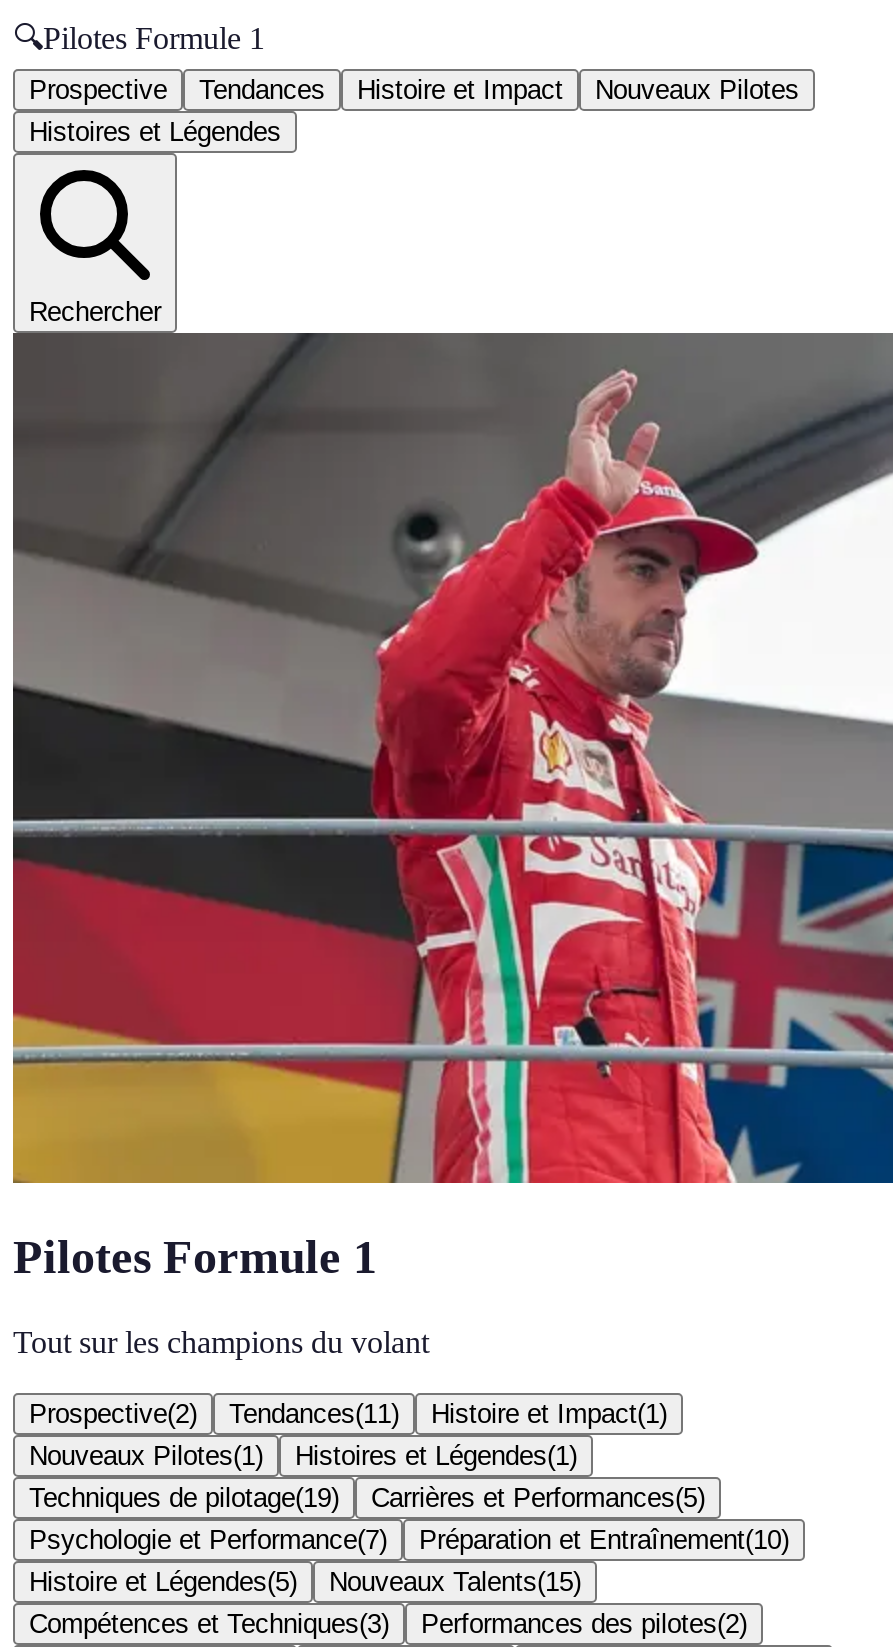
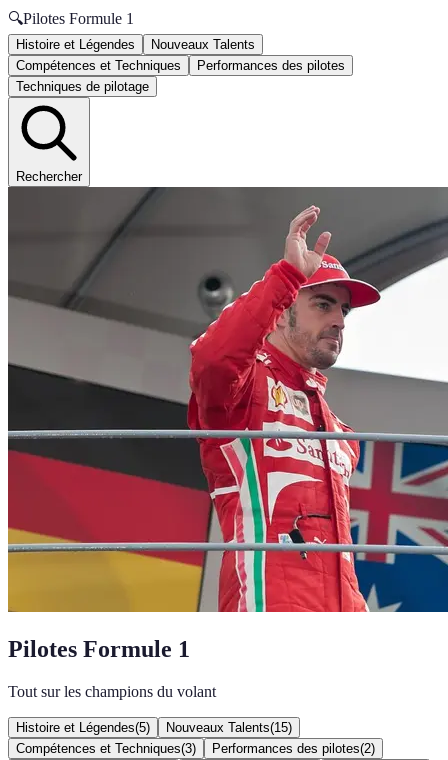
- Prospective
- Tendances
- Histoire et Impact
- Nouveaux Pilotes
- Histoires et Légendes
+ Histoire et Légendes
+ Nouveaux Talents
+ Compétences et Techniques
+ Performances des pilotes
+ Techniques de pilotage

moved down: [image] | Rechercher | Pilotes Formule 1 | Tout sur les champions du volant

- Prospective(2)
- Tendances(11)
- Histoire et Impact(1)
- Nouveaux Pilotes(1)
- Histoires et Légendes(1)
- Techniques de pilotage(19)
- Carrières et Performances(5)
- Psychologie et Performance(7)
- Préparation et Entraînement(10)
